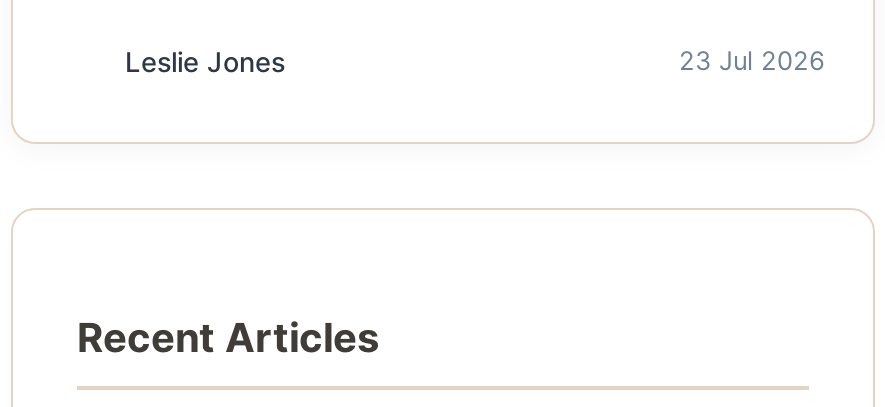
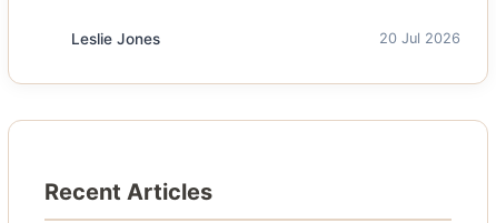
- 23 Jul 2026
+ 20 Jul 2026
